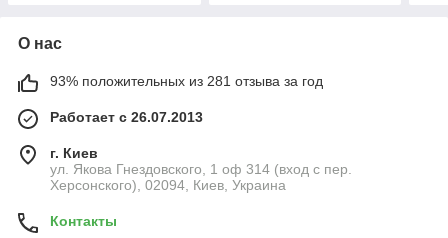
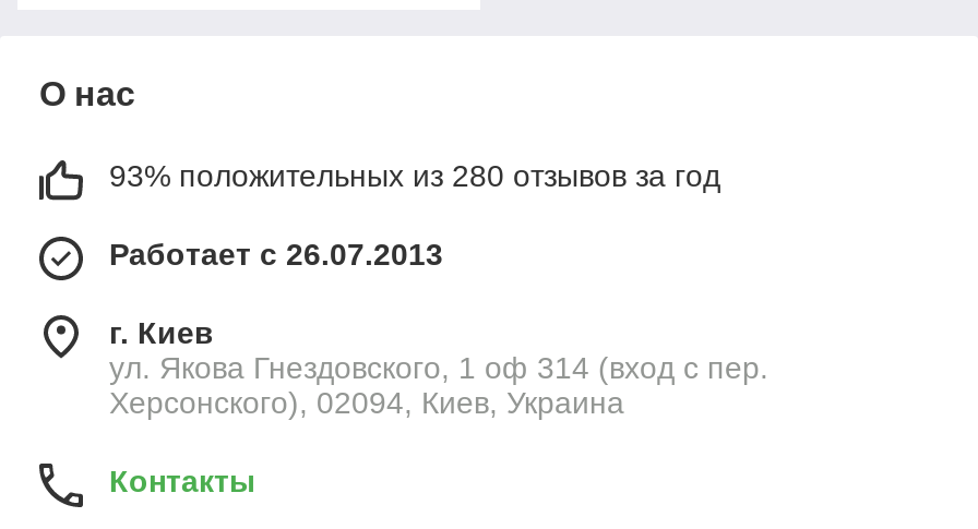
- 93% положительных из 281 отзыва за год
+ 93% положительных из 280 отзывов за год
